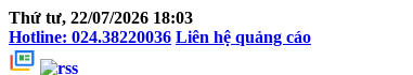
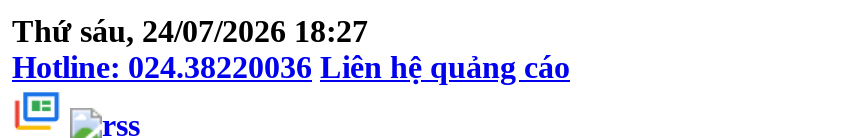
- Thứ tư, 22/07/2026 18:03
+ Thứ sáu, 24/07/2026 18:27
